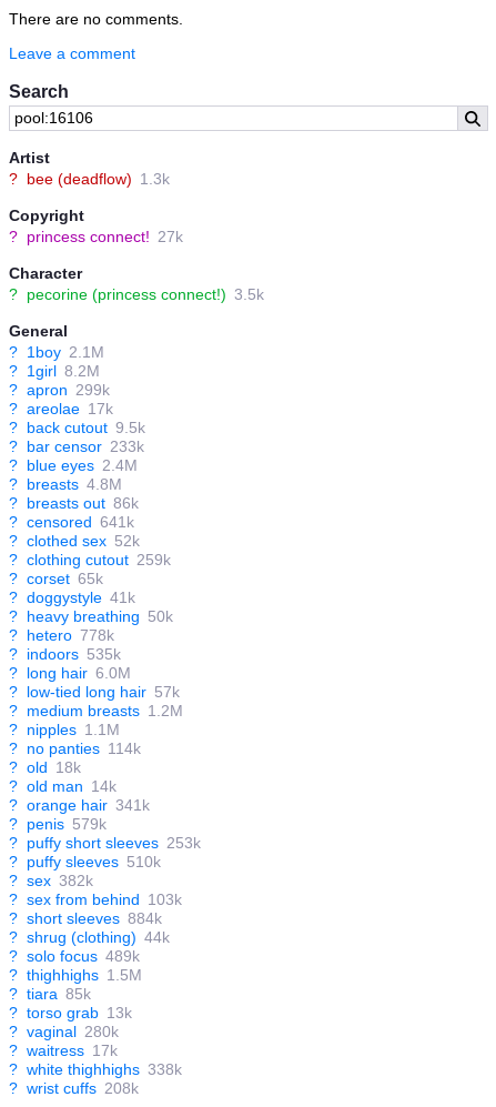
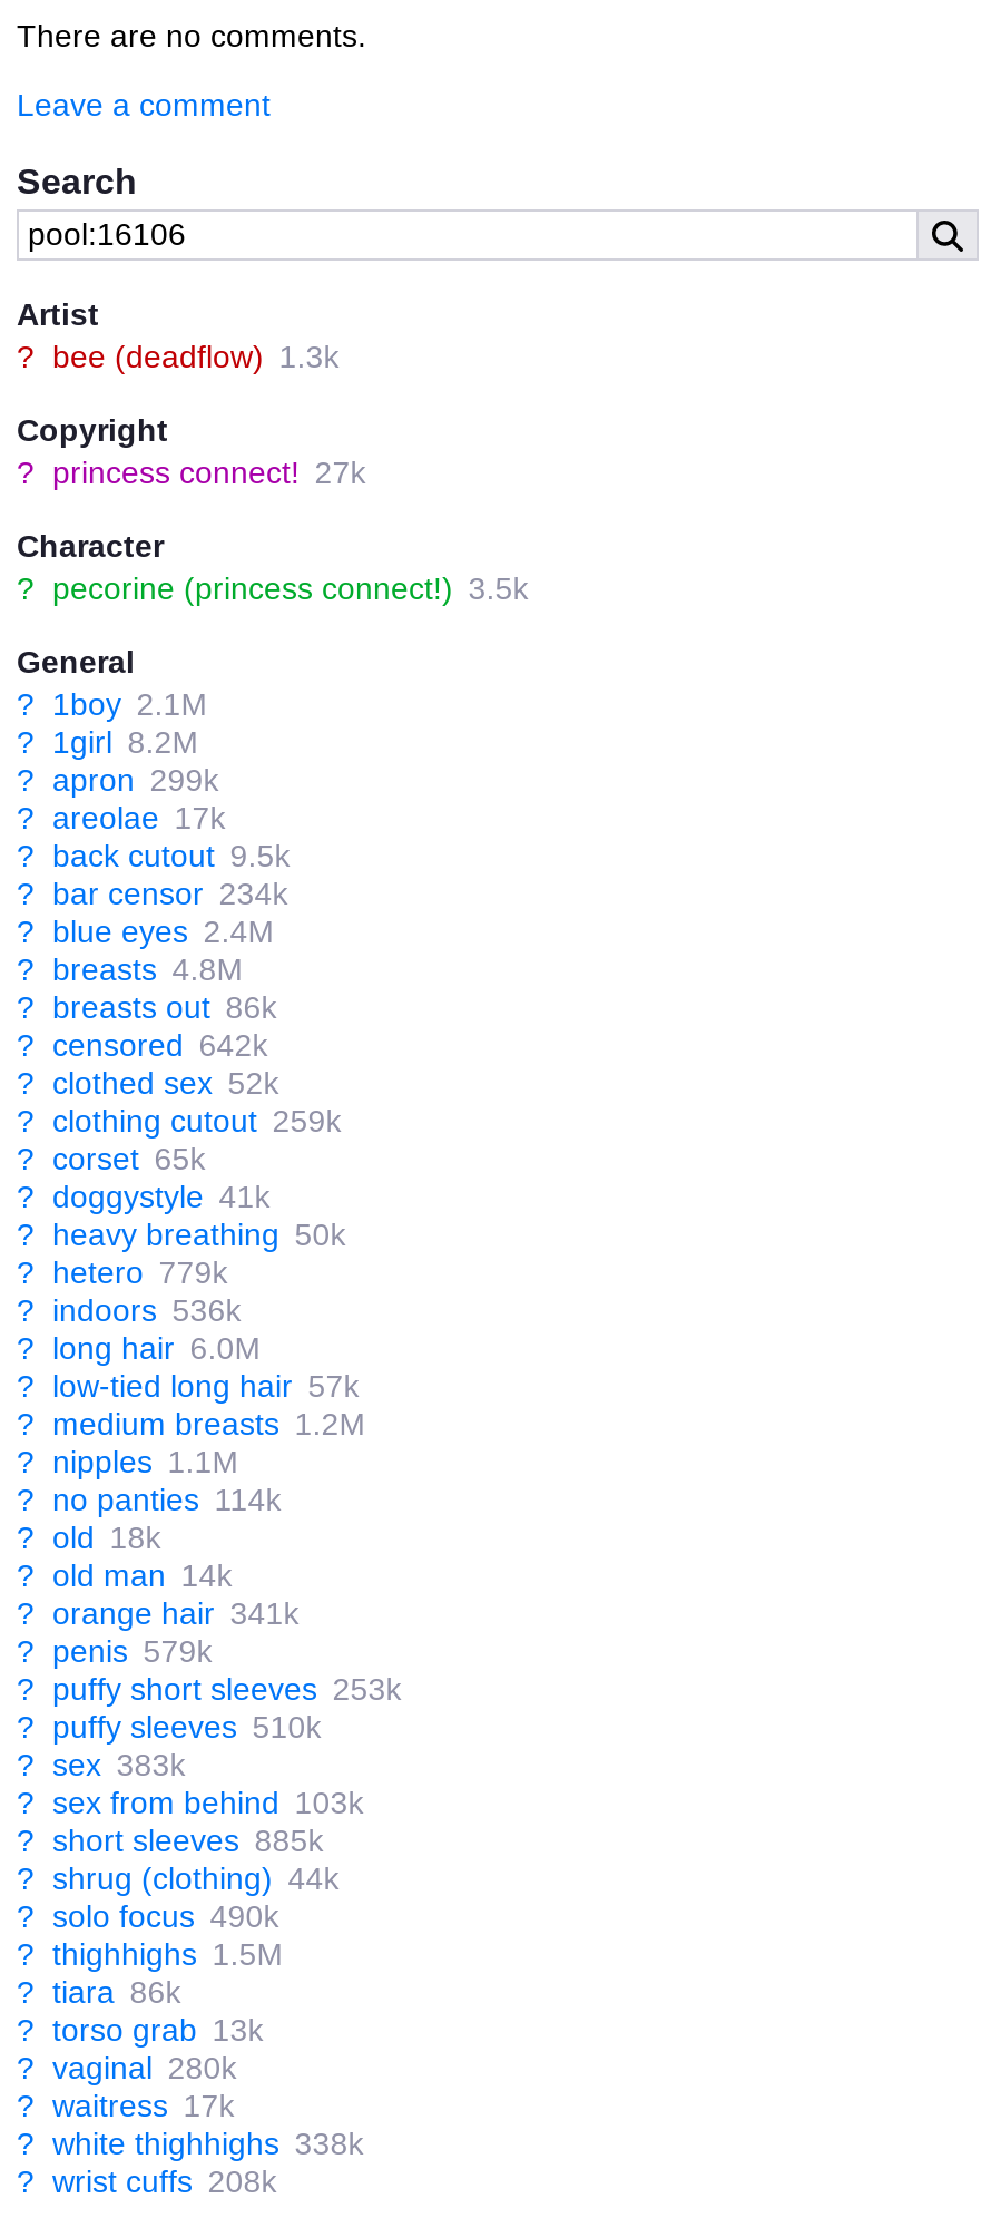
- ? bar censor 233k
+ ? bar censor 234k

- ? censored 641k
+ ? censored 642k

- ? hetero 778k
+ ? hetero 779k

- ? indoors 535k
+ ? indoors 536k

- ? sex 382k
+ ? sex 383k

- ? short sleeves 884k
+ ? short sleeves 885k

- ? solo focus 489k
+ ? solo focus 490k

- ? tiara 85k
+ ? tiara 86k
